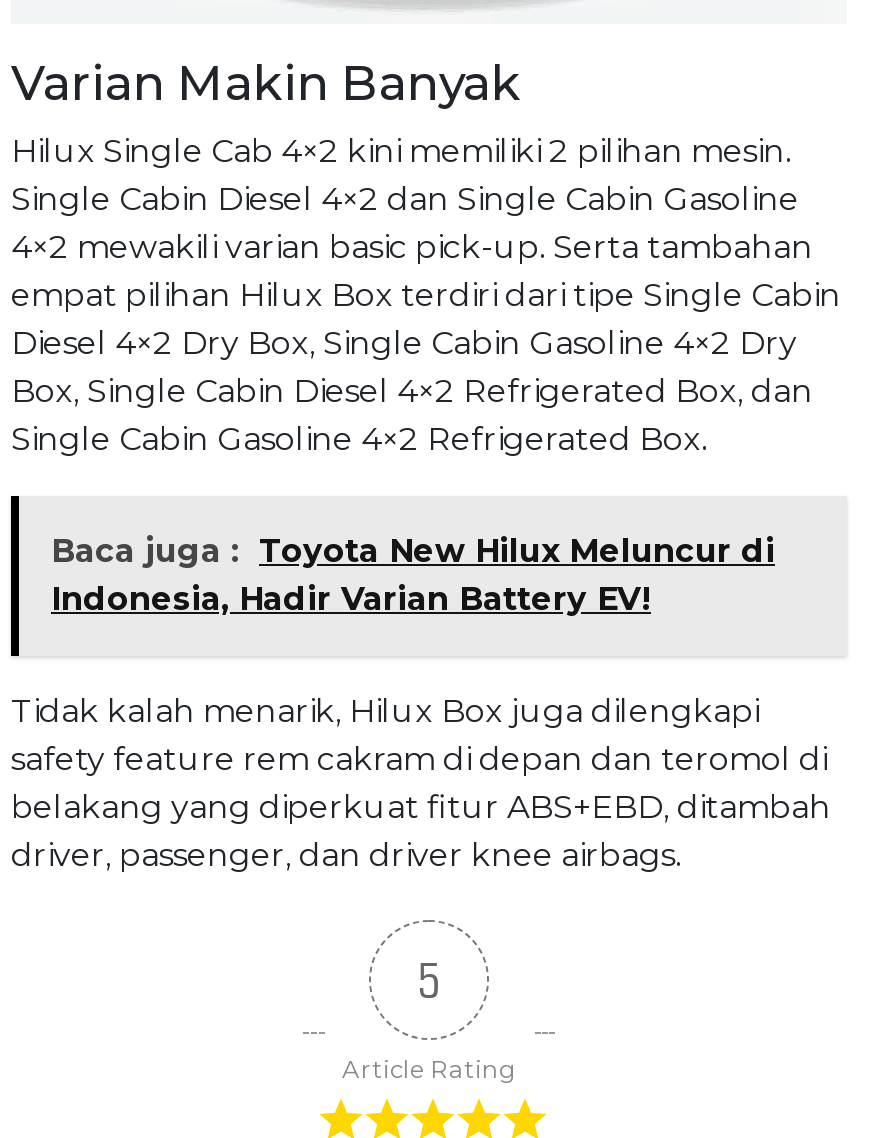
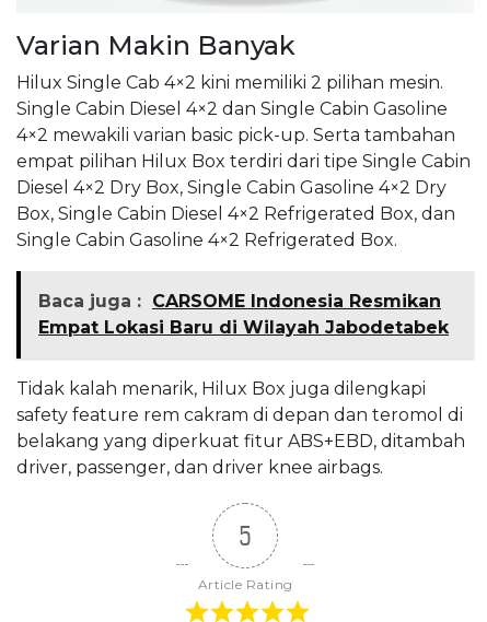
- Baca juga : Toyota New Hilux Meluncur di
- Indonesia, Hadir Varian Battery EV!
+ Baca juga : CARSOME Indonesia Resmikan
+ Empat Lokasi Baru di Wilayah Jabodetabek
